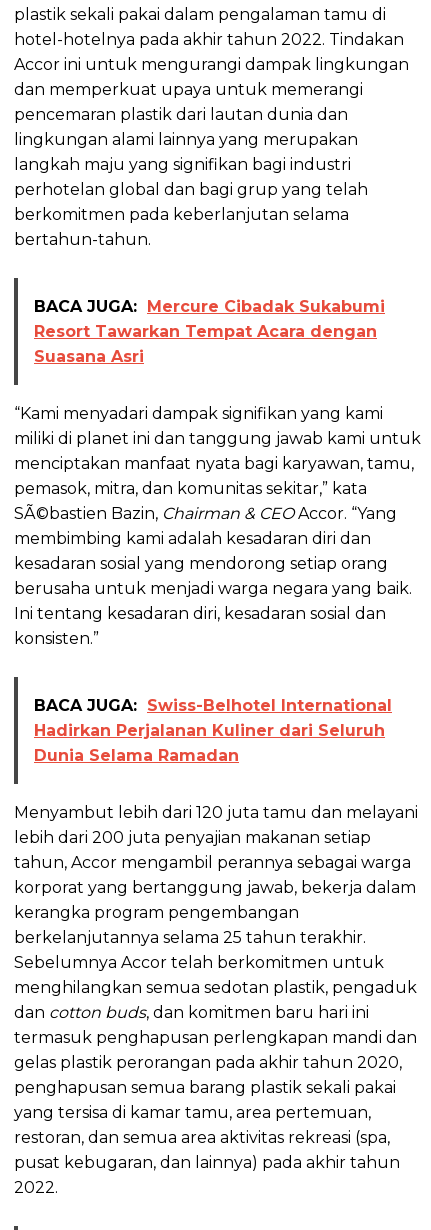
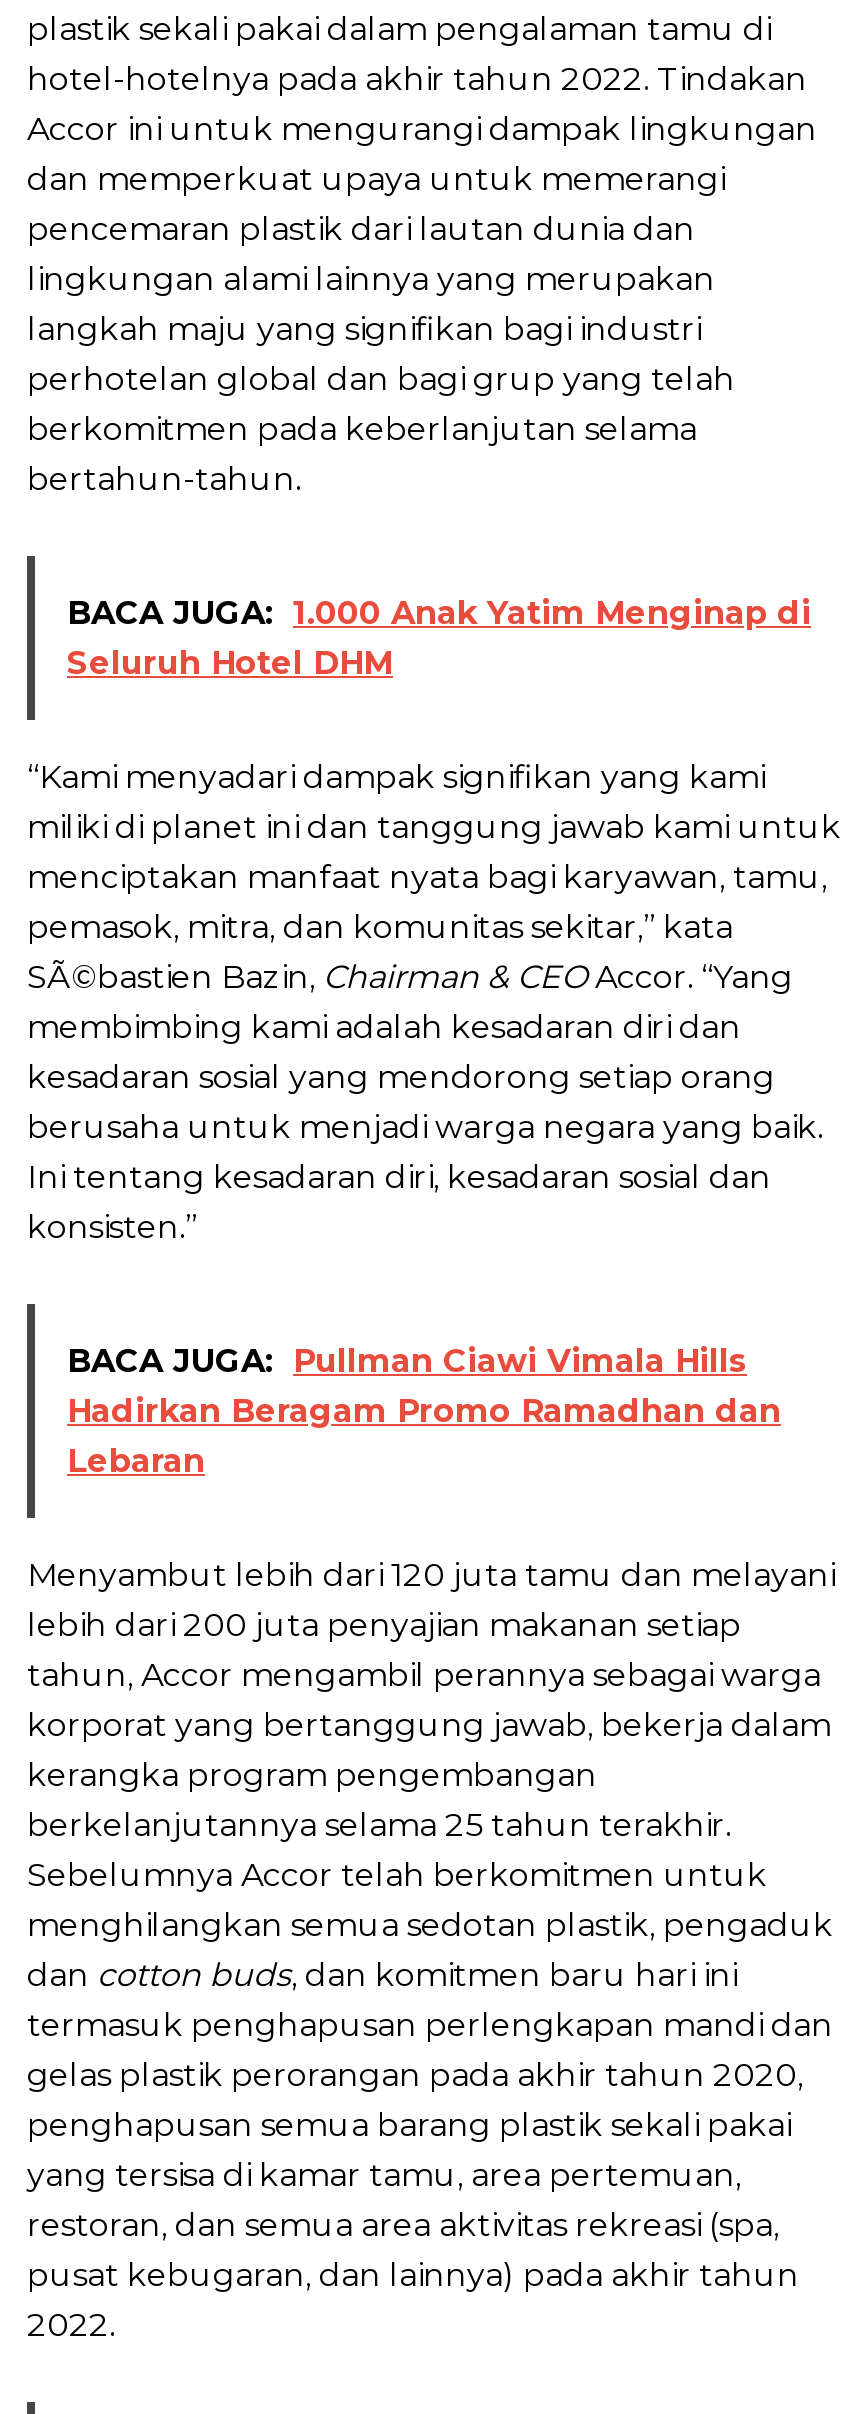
- BACA JUGA: Mercure Cibadak Sukabumi
- Resort Tawarkan Tempat Acara dengan
- Suasana Asri
+ BACA JUGA: 1.000 Anak Yatim Menginap di
+ Seluruh Hotel DHM

- BACA JUGA: Swiss-Belhotel International
- Hadirkan Perjalanan Kuliner dari Seluruh
- Dunia Selama Ramadan
+ BACA JUGA: Pullman Ciawi Vimala Hills
+ Hadirkan Beragam Promo Ramadhan dan
+ Lebaran
